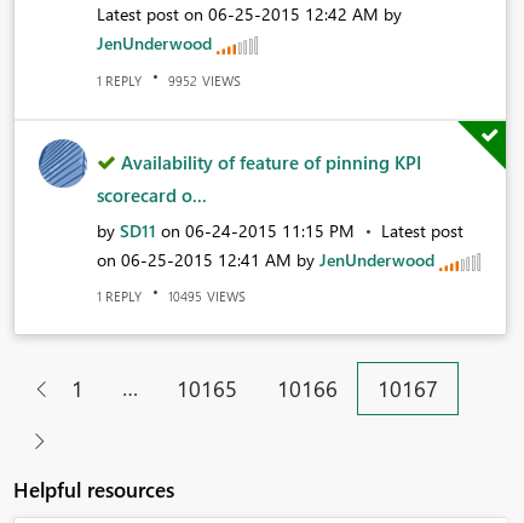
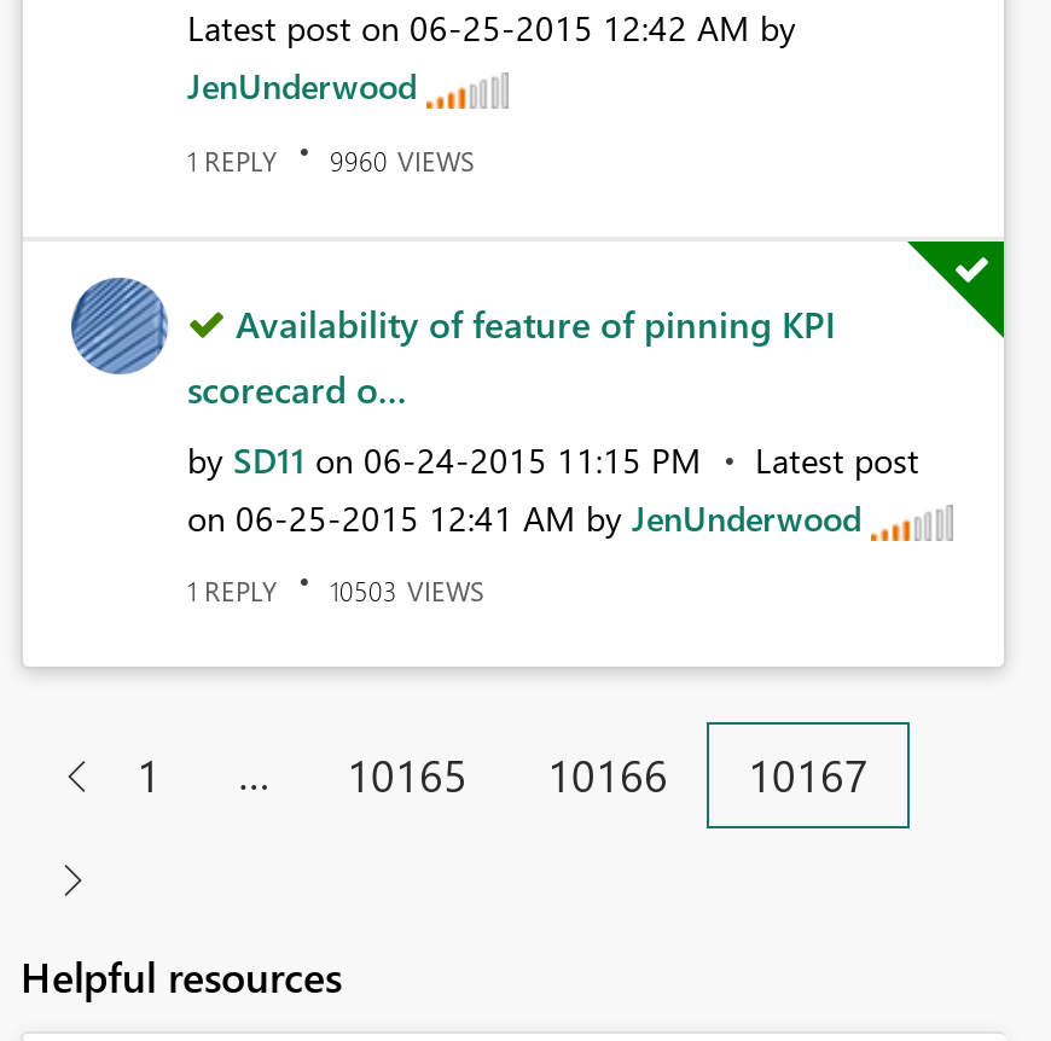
- 1 REPLY 9952 VIEWS
+ 1 REPLY 9960 VIEWS

- 1 REPLY 10495 VIEWS
+ 1 REPLY 10503 VIEWS
